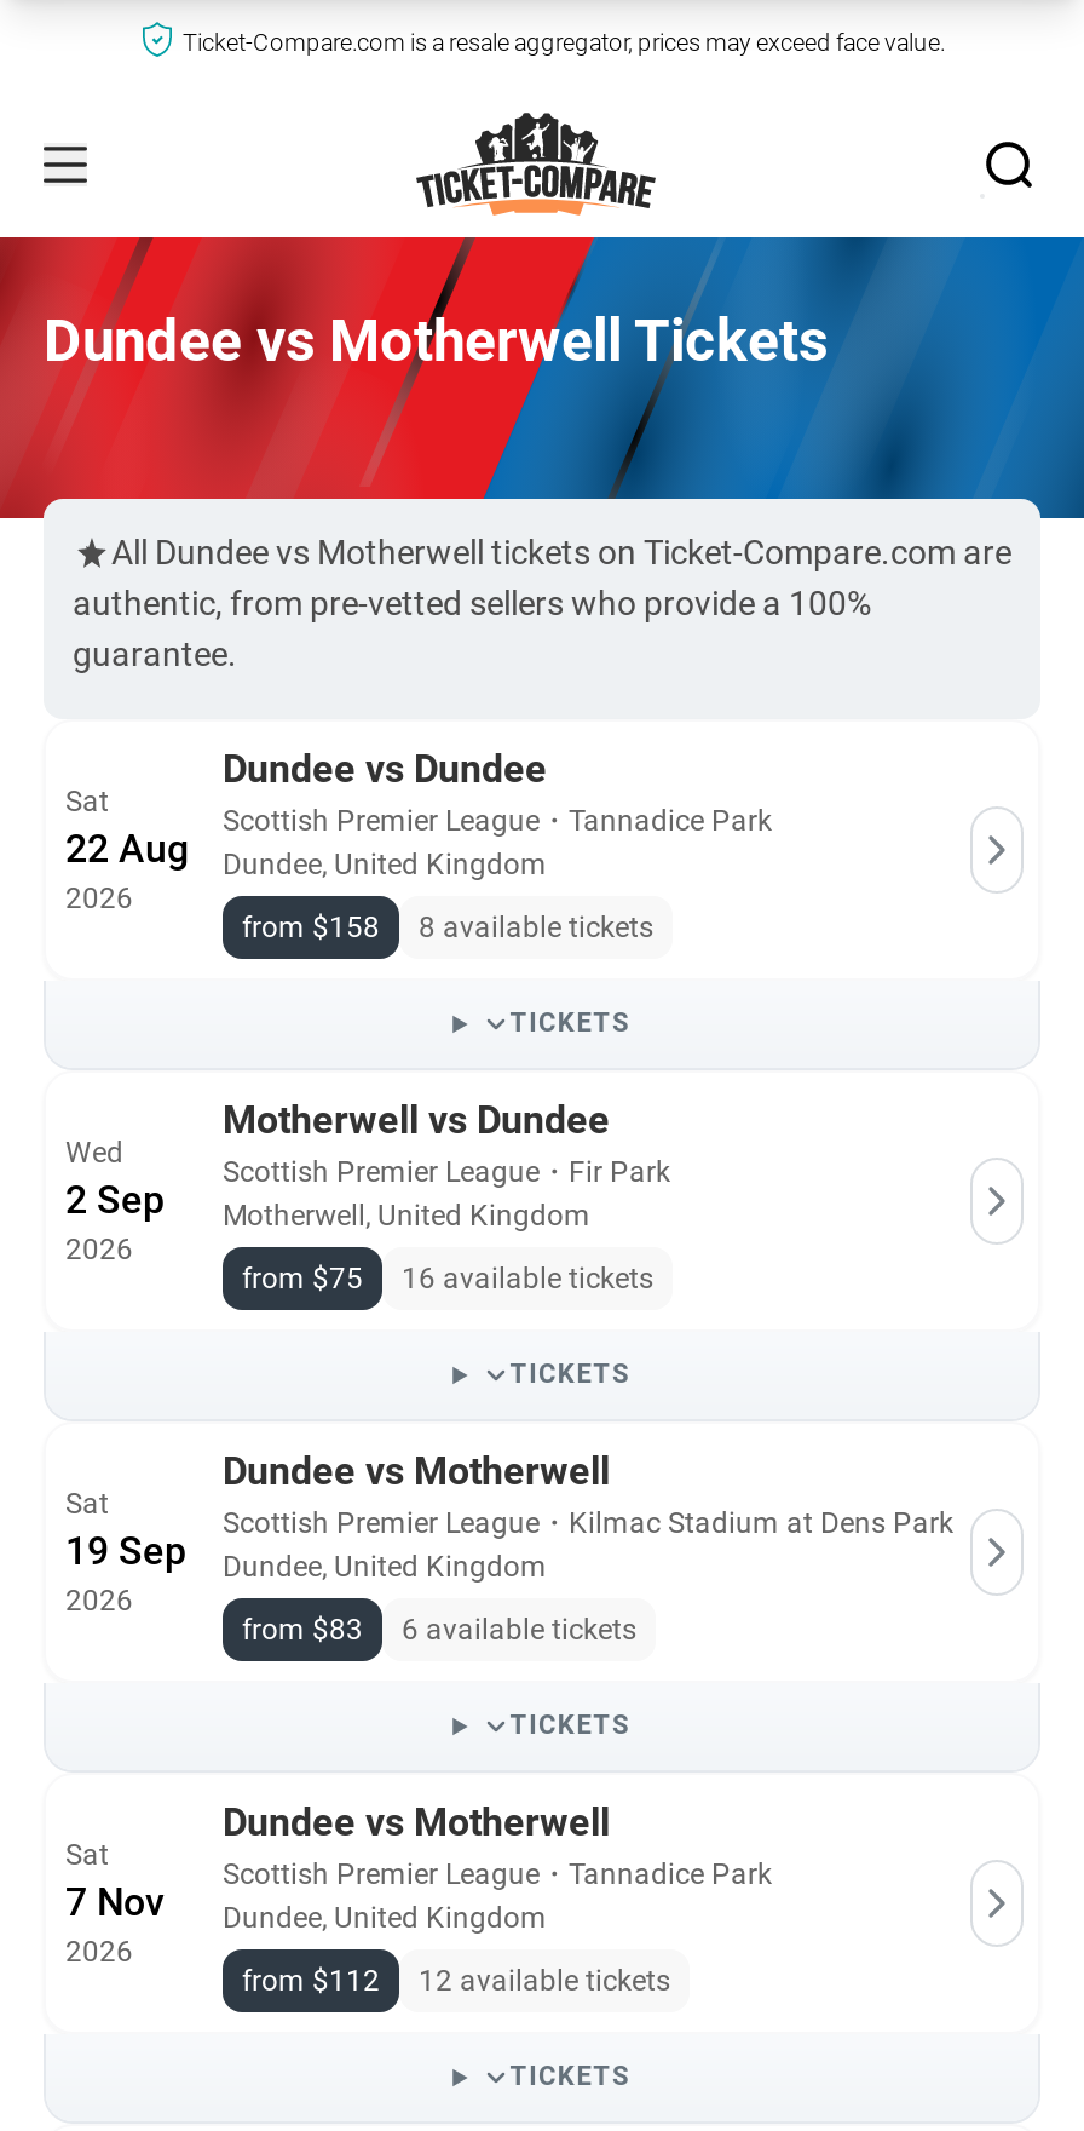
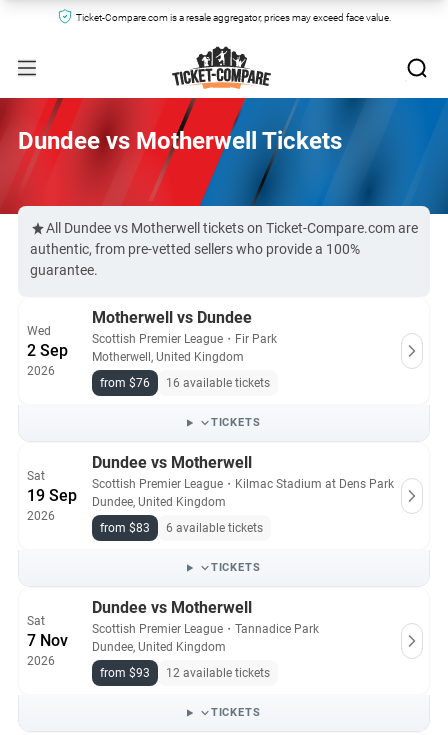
- Dundee vs Dundee
- Scottish Premier League・Tannadice Park
- Dundee, United Kingdom
- from $158
- 8 available tickets
- TICKETS

- Sat
- 22 Aug
- 2026

- from $75 16 available tickets
+ from $76 16 available tickets

- from $112 12 available tickets
+ from $93 12 available tickets
